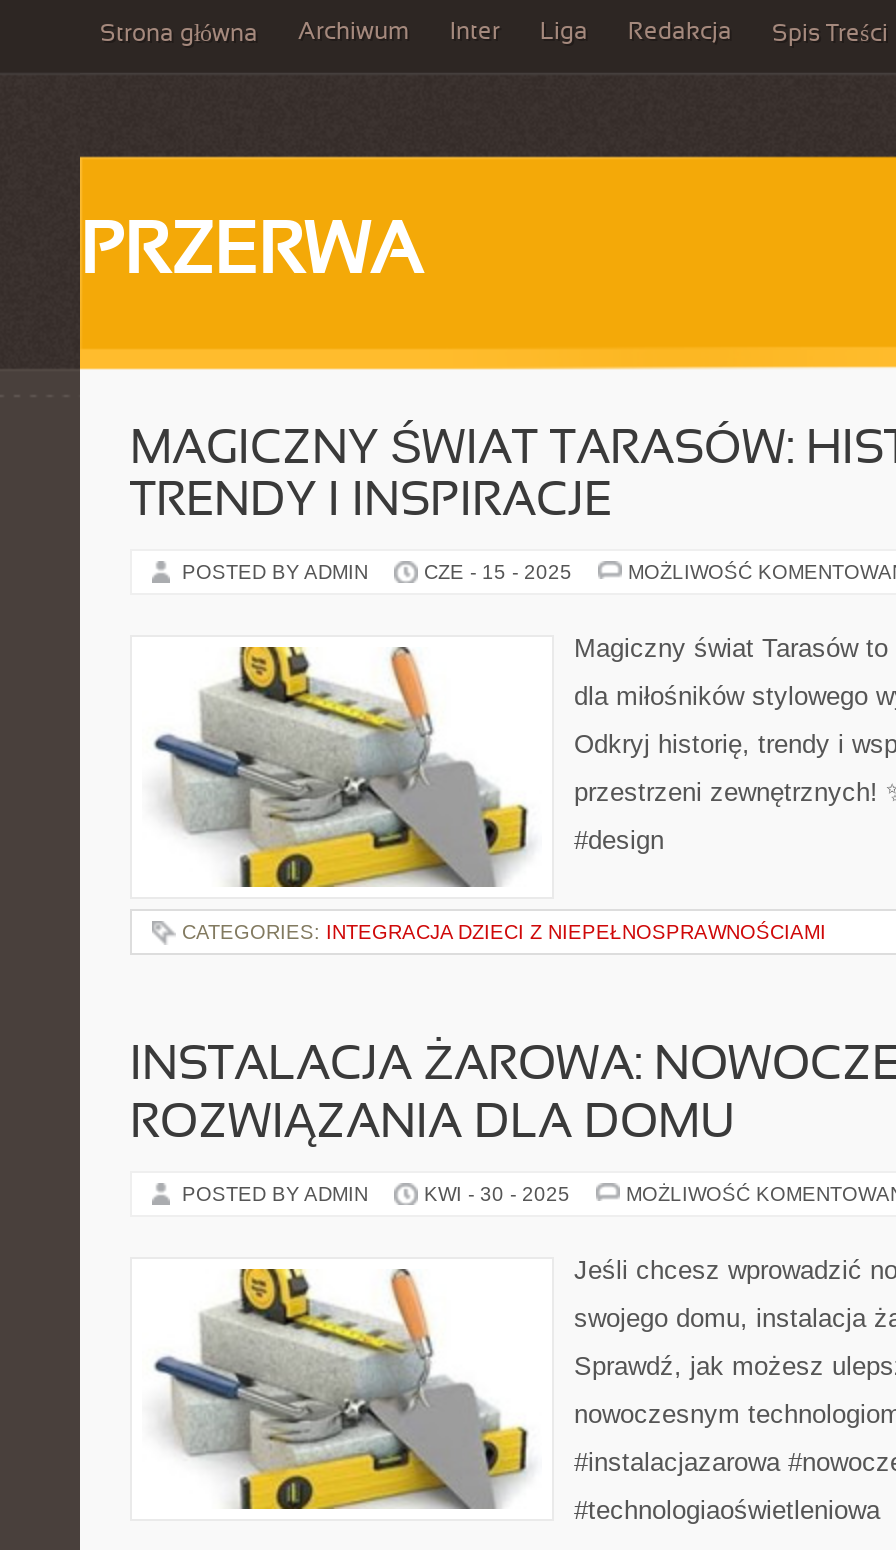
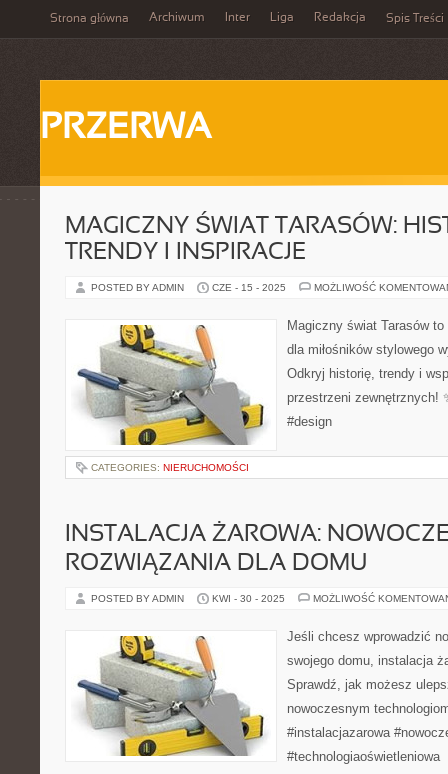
- CATEGORIES: INTEGRACJA DZIECI Z NIEPEŁNOSPRAWNOŚCIAMI
+ CATEGORIES: NIERUCHOMOŚCI
